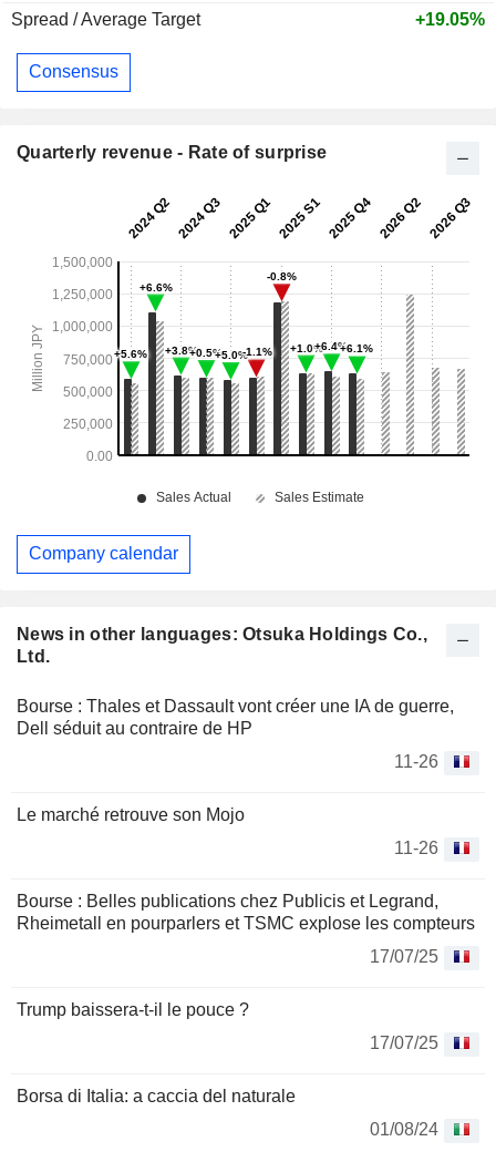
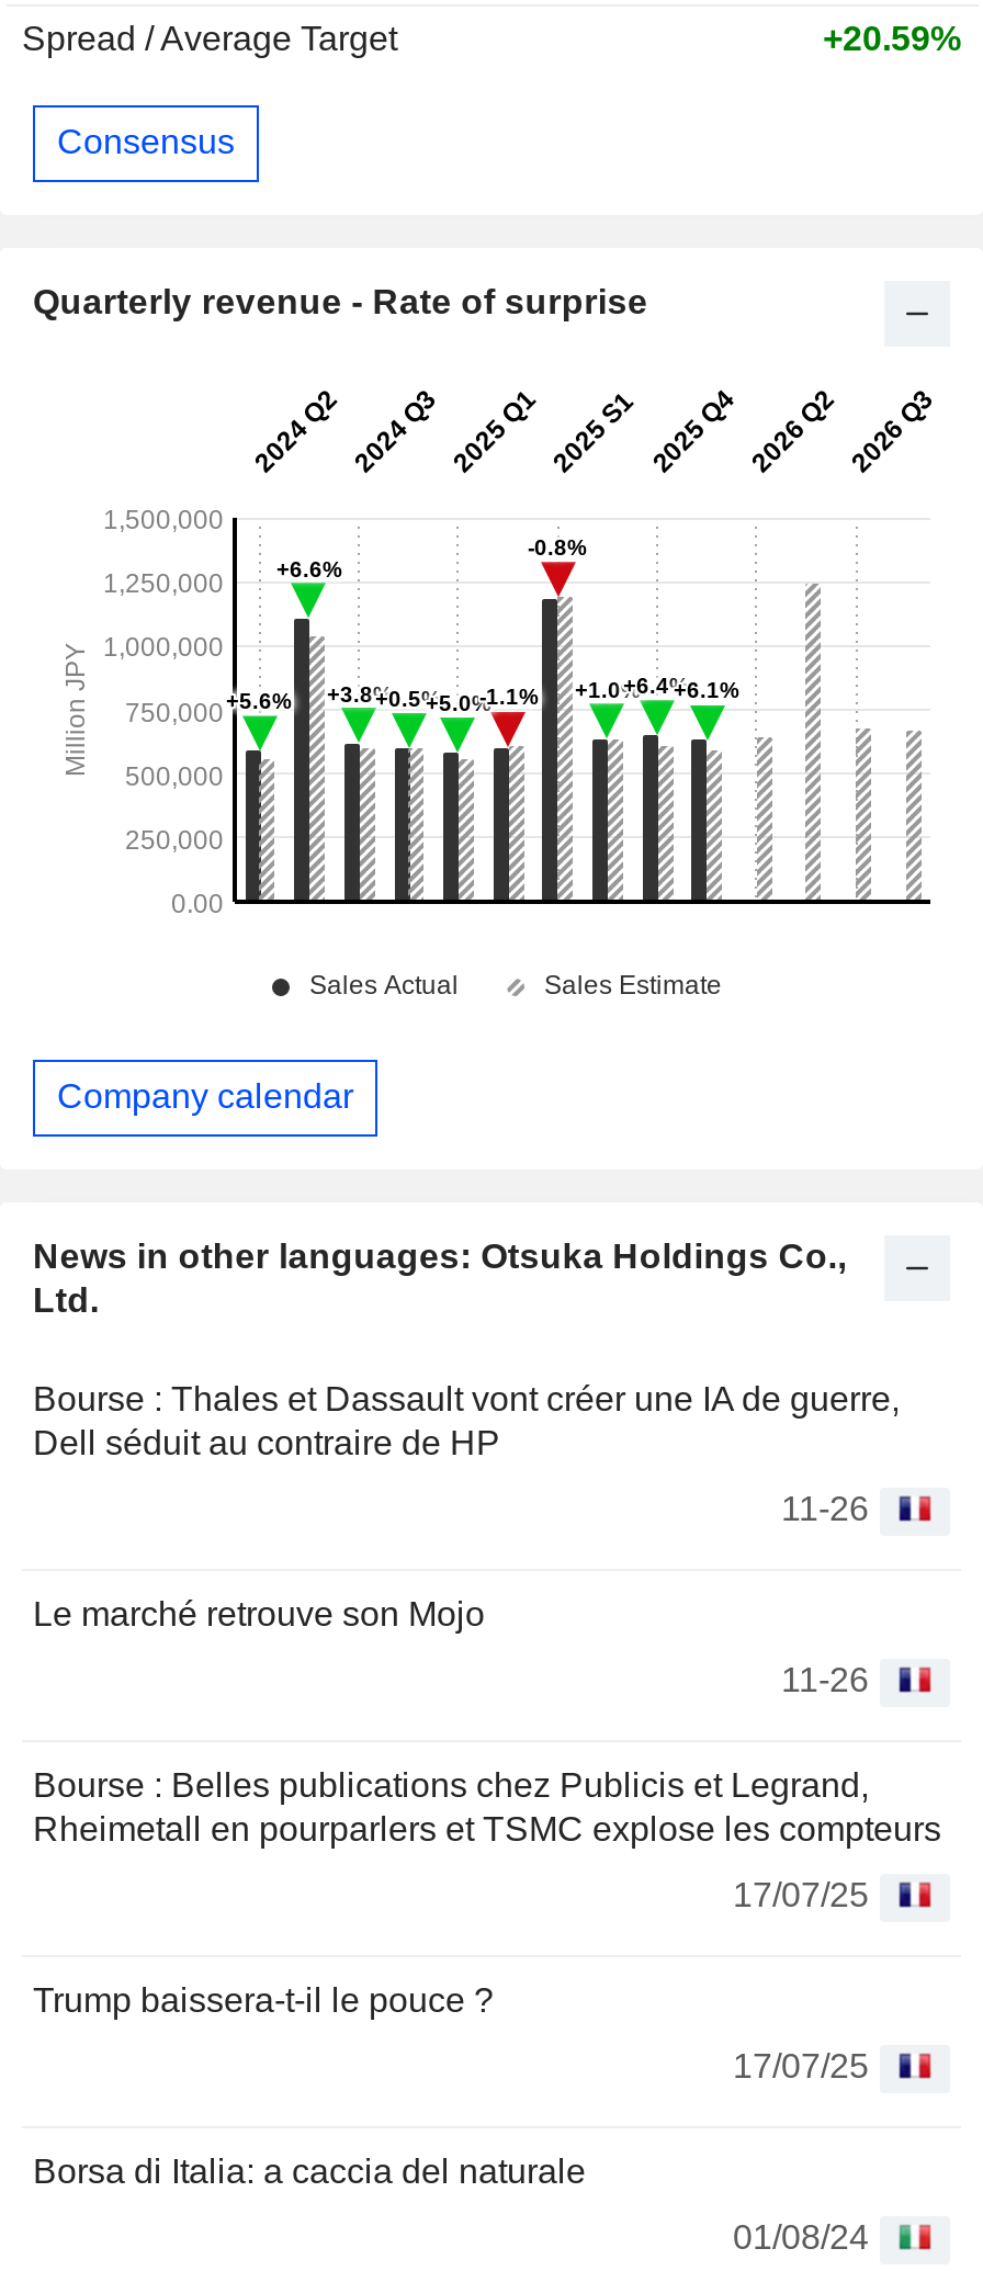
- +19.05%
+ +20.59%
